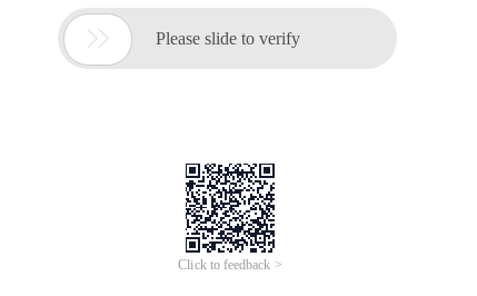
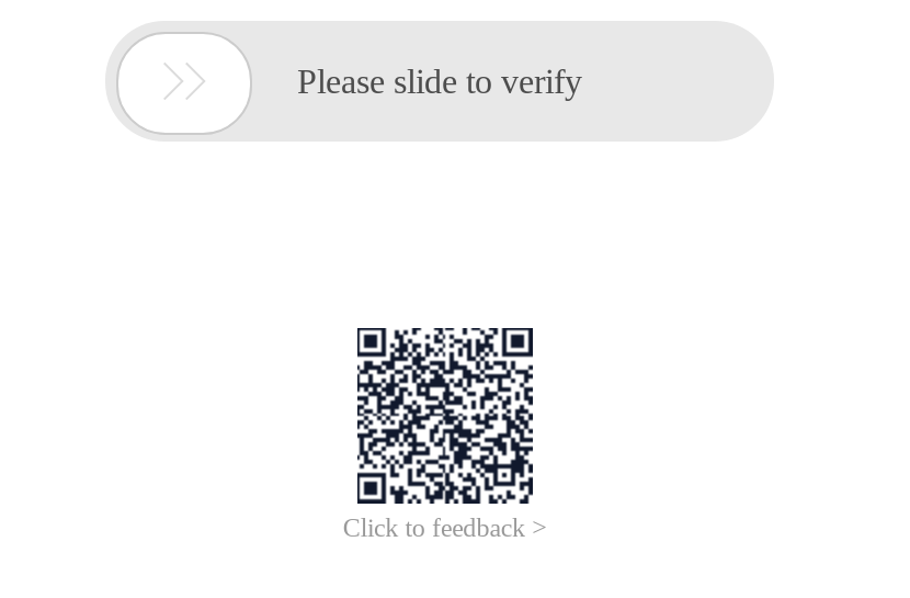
- [image]
+ [image]
